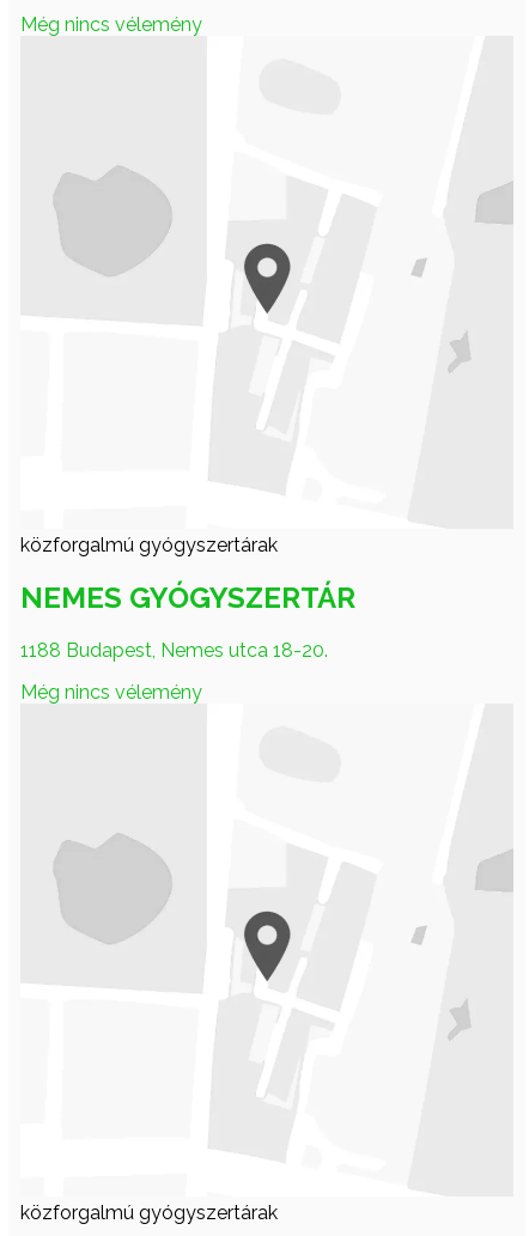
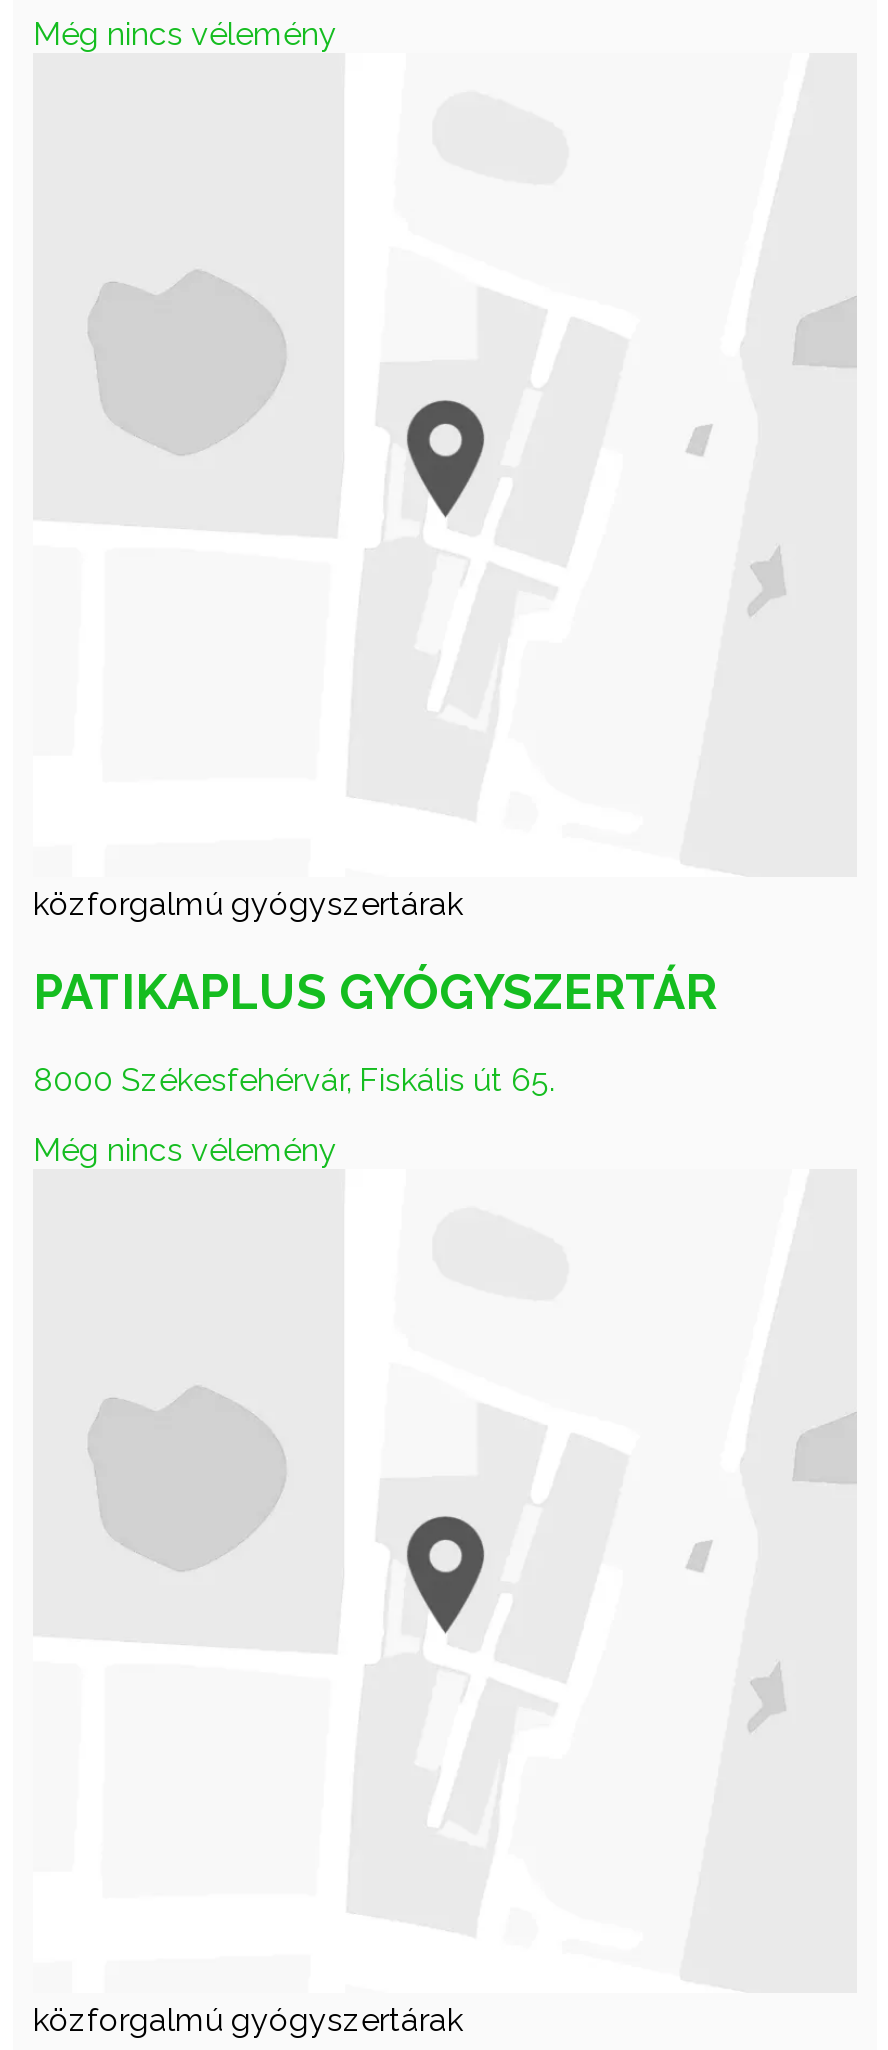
- NEMES GYÓGYSZERTÁR
+ PATIKAPLUS GYÓGYSZERTÁR

- 1188 Budapest, Nemes utca 18-20.
+ 8000 Székesfehérvár, Fiskális út 65.
